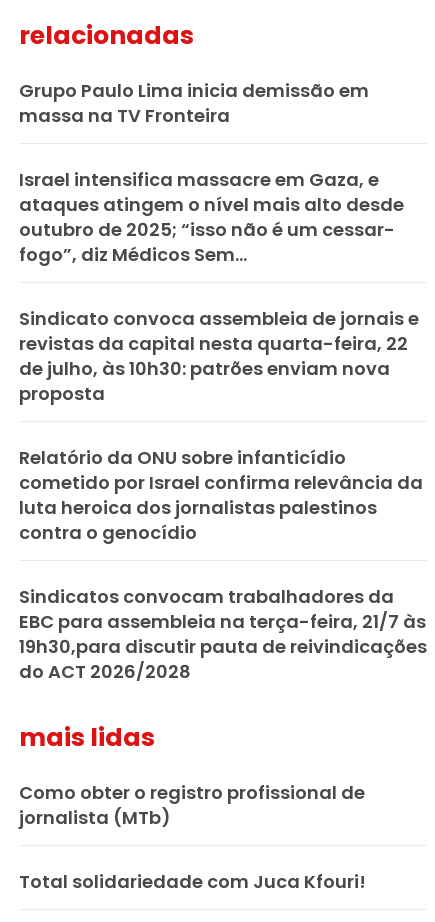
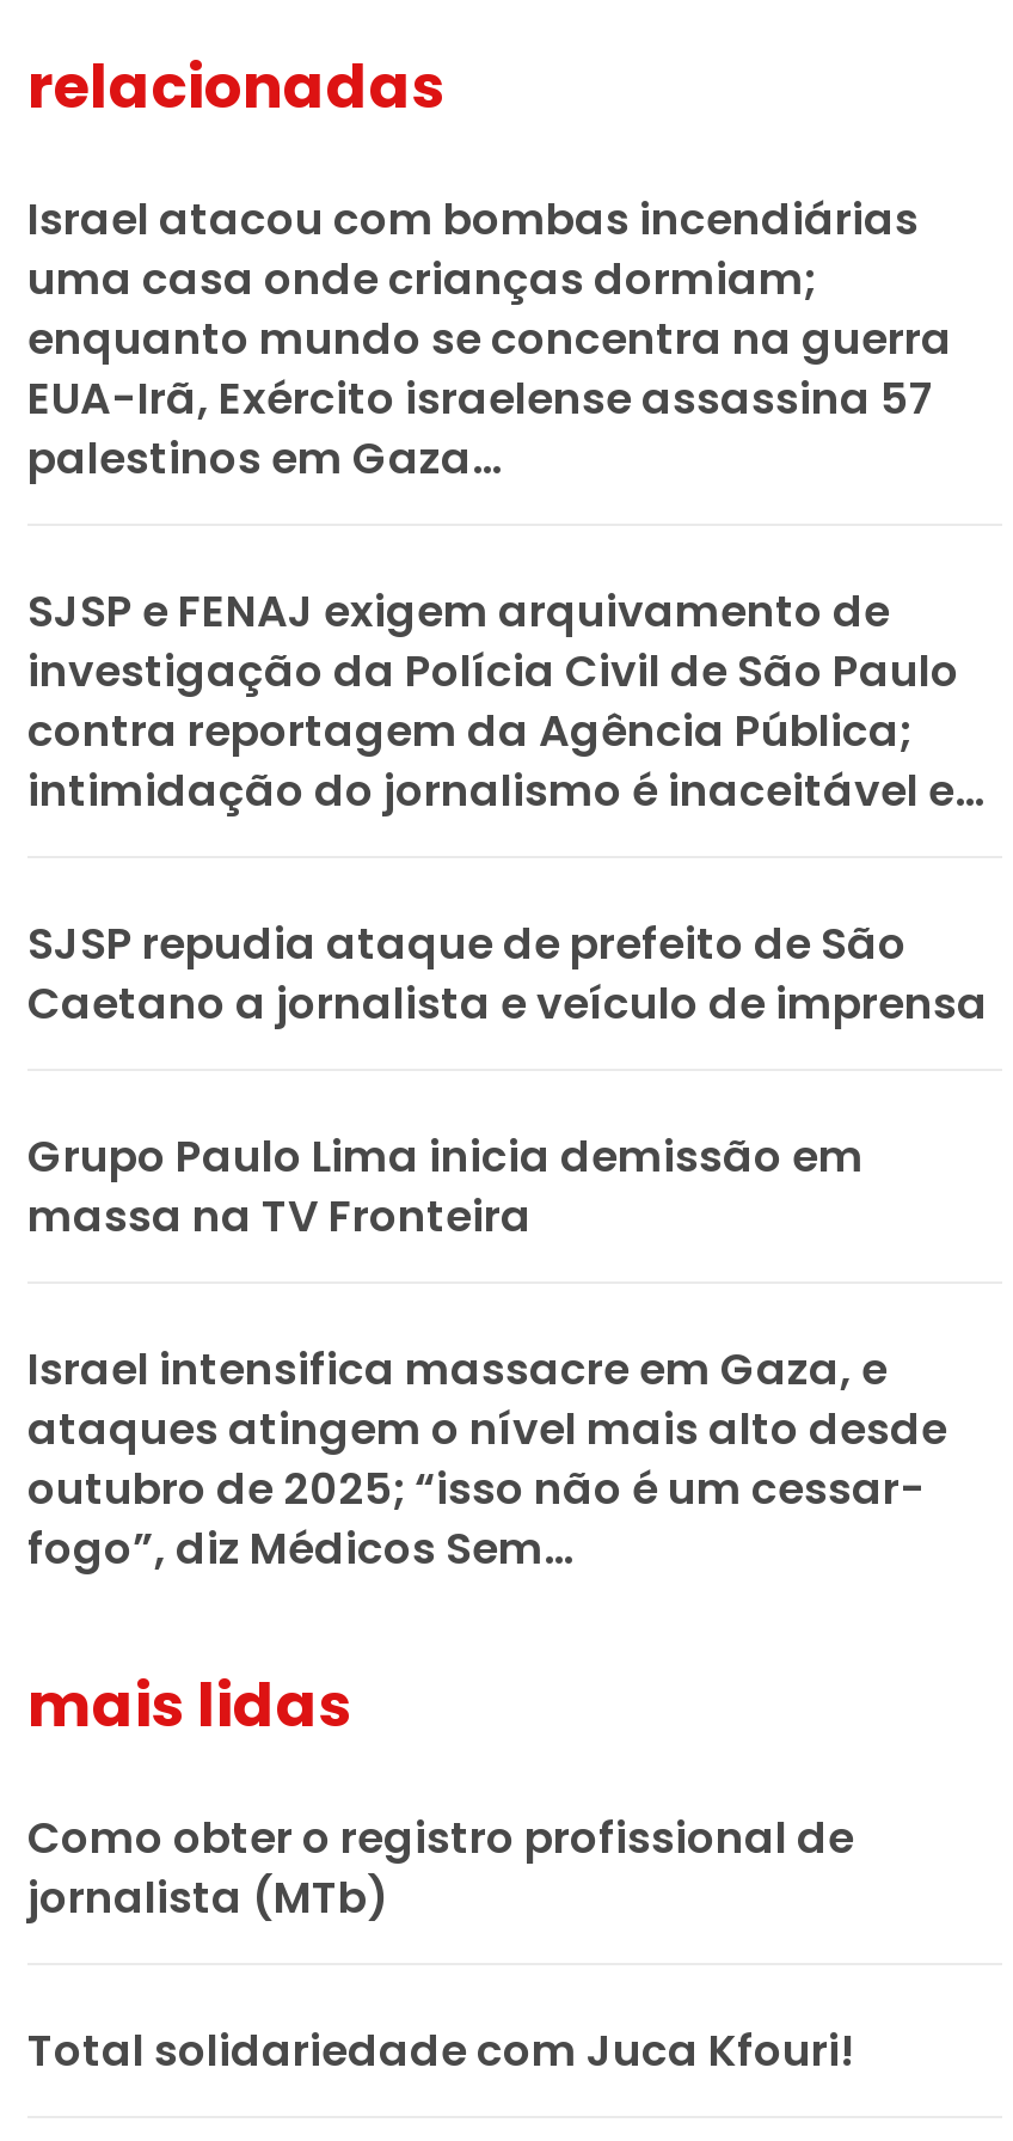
+ Israel atacou com bombas incendiárias
+ uma casa onde crianças dormiam;
+ enquanto mundo se concentra na guerra
+ EUA-Irã, Exército israelense assassina 57
+ palestinos em Gaza...
+ SJSP e FENAJ exigem arquivamento de
+ investigação da Polícia Civil de São Paulo
+ contra reportagem da Agência Pública;
+ intimidação do jornalismo é inaceitável e...
+ SJSP repudia ataque de prefeito de São
+ Caetano a jornalista e veículo de imprensa

moved down: Grupo Paulo Lima inicia demissão em | massa na TV Fronteira | Israel intensifica massacre em Gaza, e | ataques atingem o nível mais alto desde | outubro de 2025; “isso não é um cessar- | fogo”, diz Médicos Sem...

- Sindicato convoca assembleia de jornais e
- revistas da capital nesta quarta-feira, 22
- de julho, às 10h30: patrões enviam nova
- proposta
- Relatório da ONU sobre infanticídio
- cometido por Israel confirma relevância da
- luta heroica dos jornalistas palestinos
- contra o genocídio
- Sindicatos convocam trabalhadores da
- EBC para assembleia na terça-feira, 21/7 às
- 19h30,para discutir pauta de reivindicações
- do ACT 2026/2028
